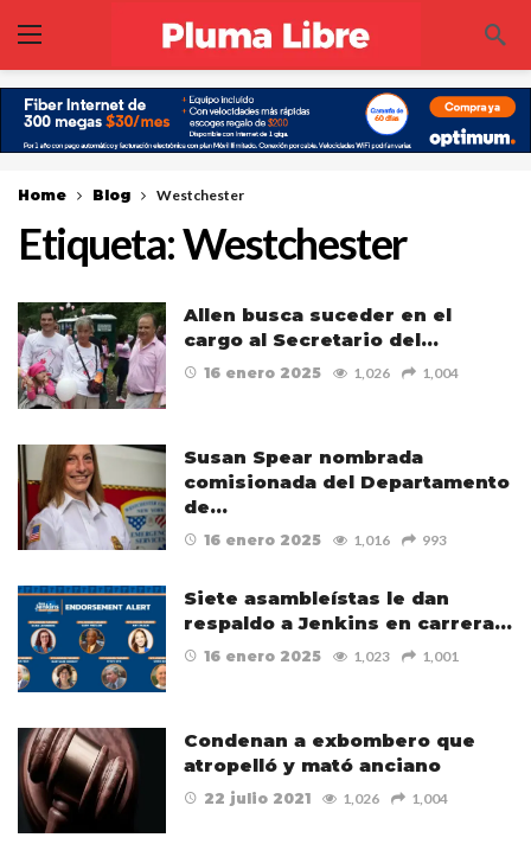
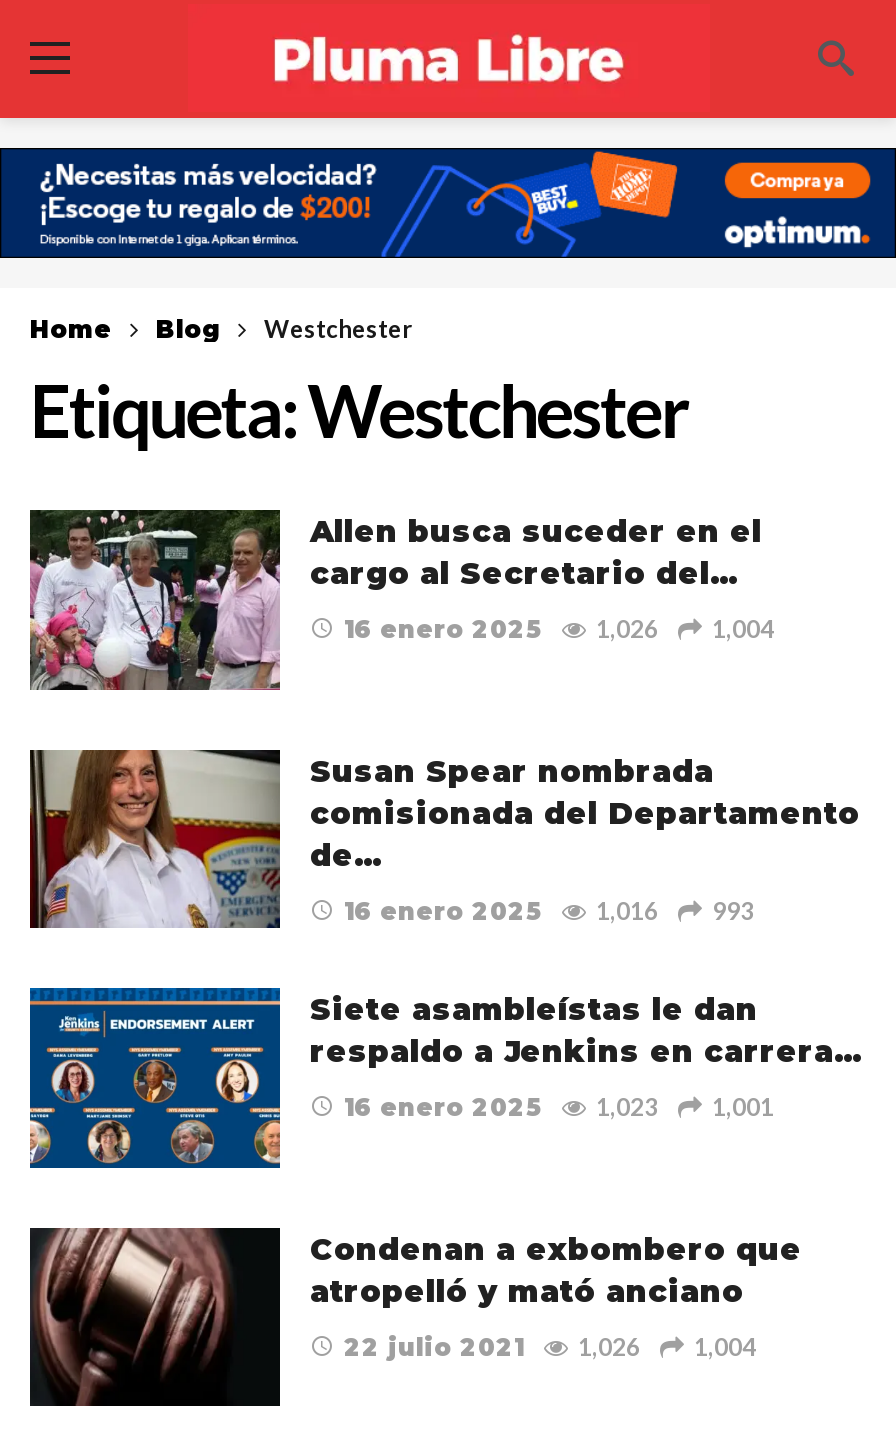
- [image]
+ [image]
